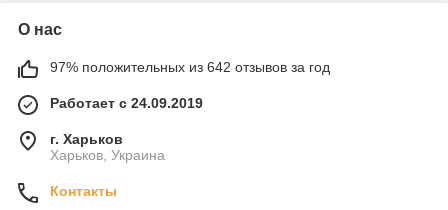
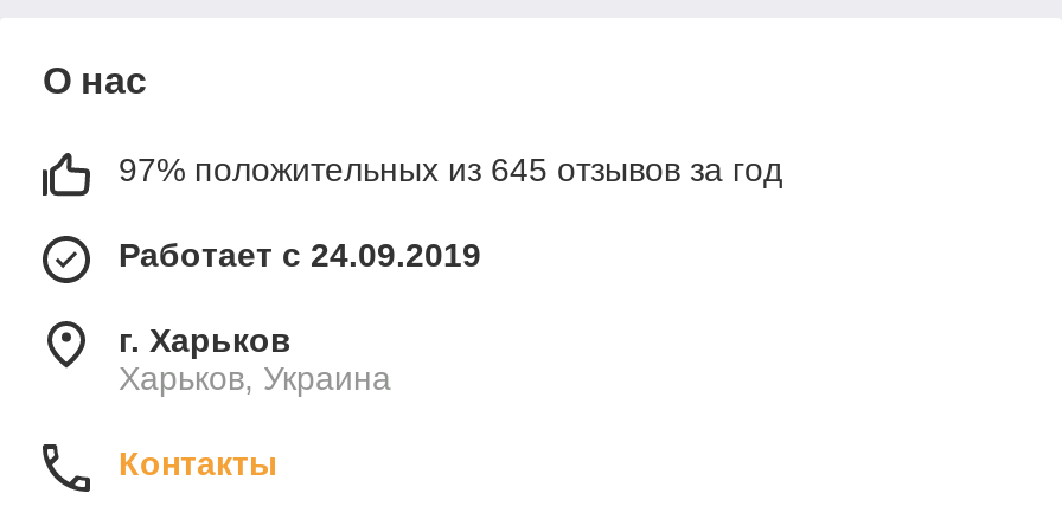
- 97% положительных из 642 отзывов за год
+ 97% положительных из 645 отзывов за год
